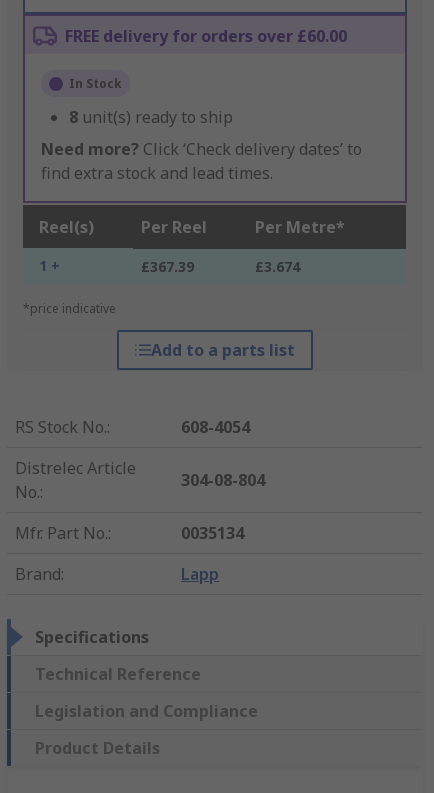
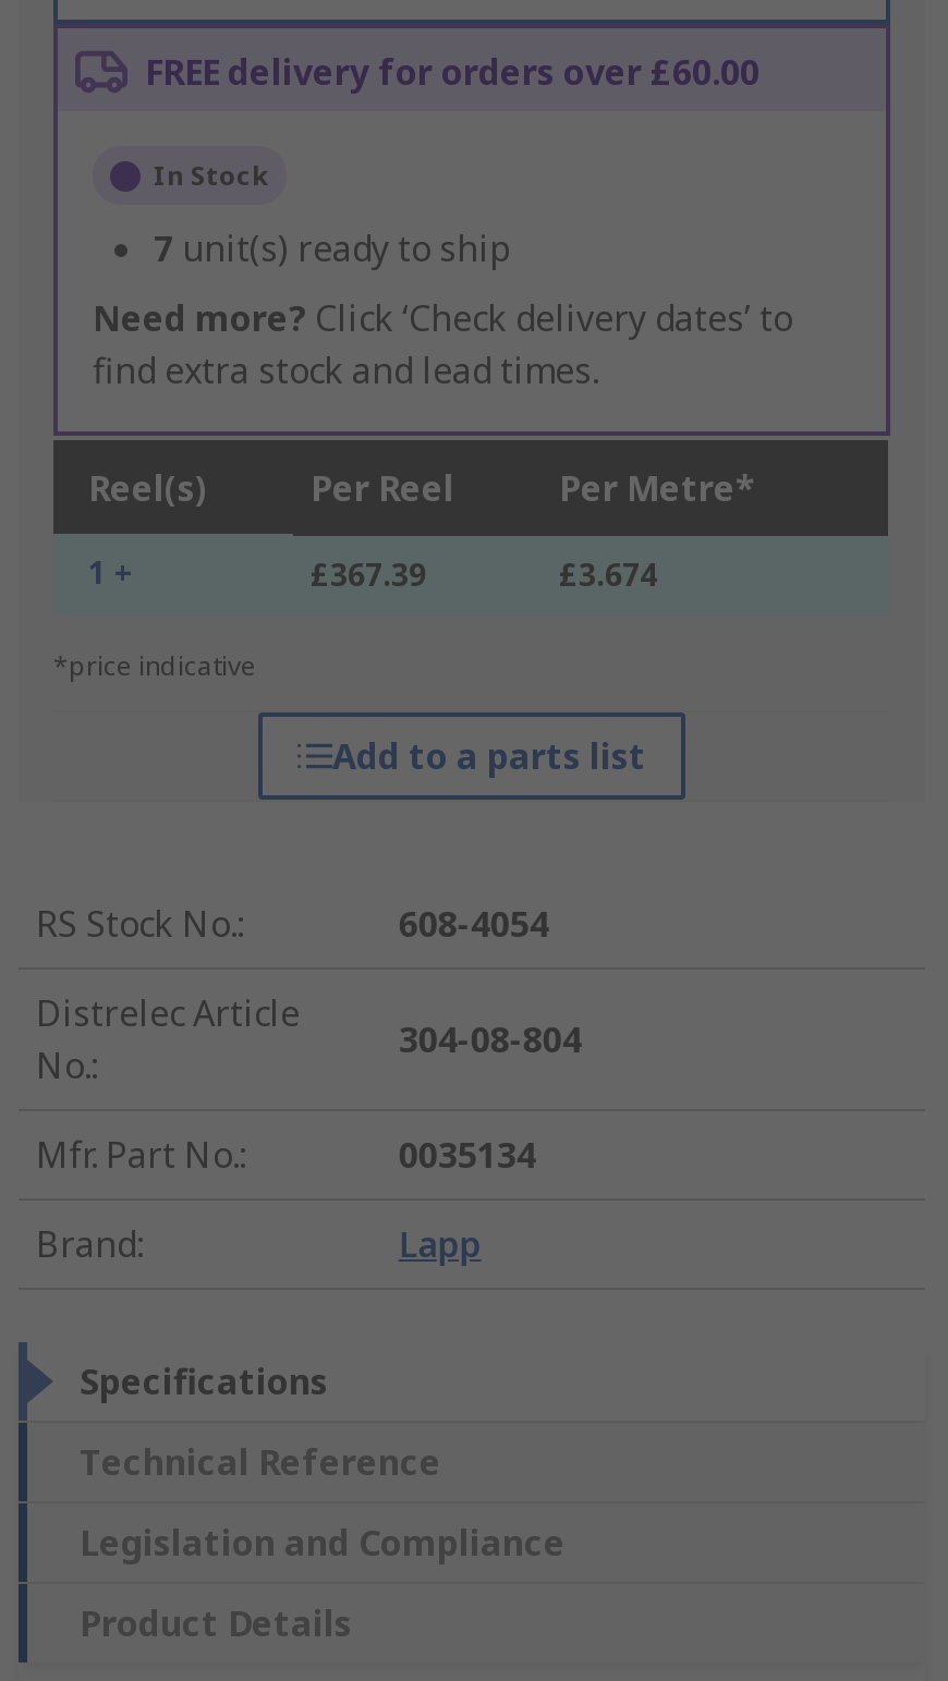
- 8 unit(s) ready to ship
+ 7 unit(s) ready to ship
